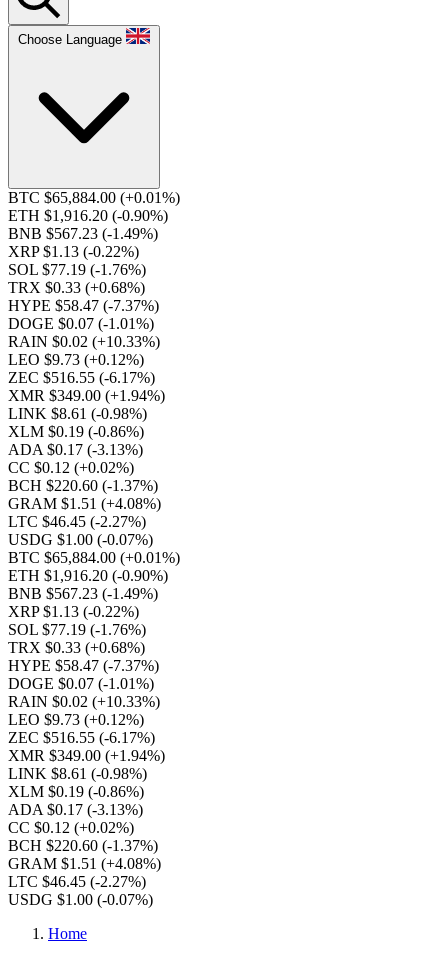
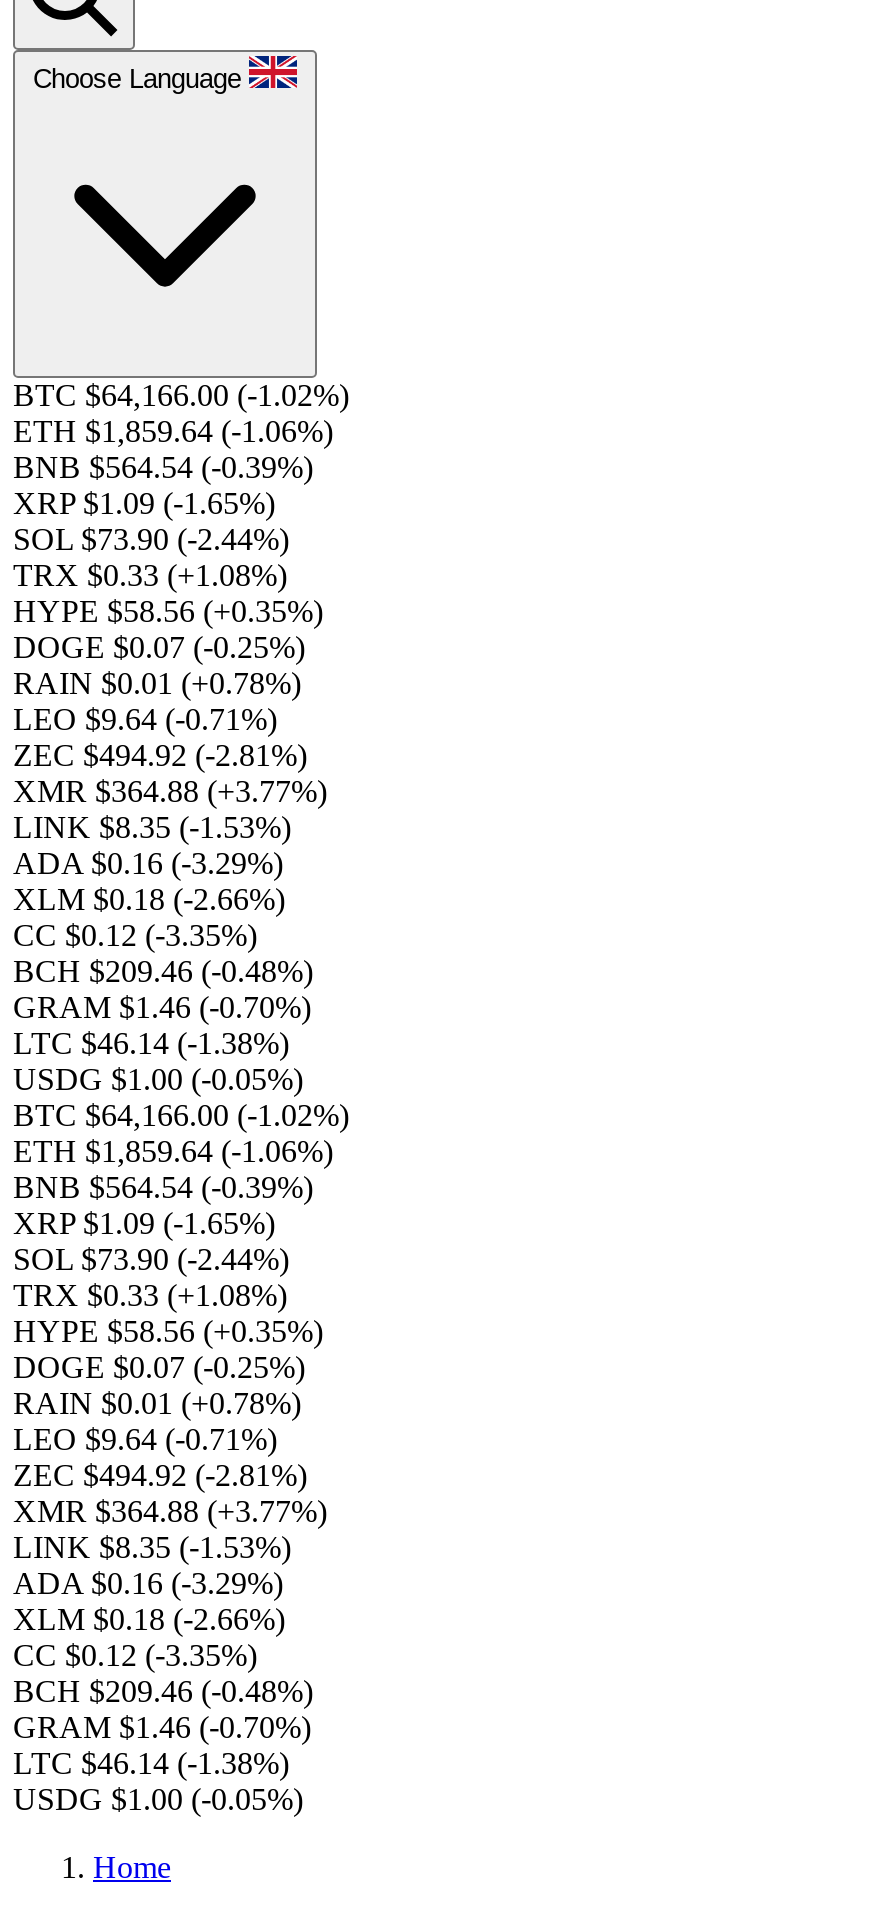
- BTC $65,884.00(+0.01%)
- ETH $1,916.20 (-0.90%)
- BNB $567.23 (-1.49%)
- XRP $1.13 (-0.22%)
- SOL $77.19(-1.76%)
- TRX $0.33 (+0.68%)
- HYPE $58.47 (-7.37%)
- DOGE $0.07 (-1.01%)
- RAIN $0.02 (+10.33%)
- LEO $9.73 (+0.12%)
- ZEC $516.55 (-6.17%)
- XMR $349.00(+1.94%)
- LINK $8.61 (-0.98%)
- XLM $0.19 (-0.86%)
- ADA $0.17 (-3.13%)
- CC $0.12 (+0.02%)
- BCH $220.60 (-1.37%)
- GRAM $1.51 (+4.08%)
- LTC $46.45 (-2.27%)
- USDG $1.00(-0.07%)
- BTC $65,884.00 (+0.01%)
- ETH $1,916.20 (-0.90%)
- BNB $567.23 (-1.49%)
- XRP $1.13 (-0.22%)
- SOL $77.19(-1.76%)
- TRX $0.33 (+0.68%)
- HYPE $58.47 (-7.37%)
- DOGE $0.07 (-1.01%)
- RAIN $0.02 (+10.33%)
- LEO $9.73 (+0.12%)
- ZEC $516.55 (-6.17%)
- XMR $349.00(+1.94%)
- LINK $8.61 (-0.98%)
- XLM $0.19 (-0.86%)
- ADA $0.17 (-3.13%)
- CC $0.12 (+0.02%)
- BCH $220.60 (-1.37%)
- GRAM $1.51 (+4.08%)
- LTC $46.45 (-2.27%)
- USDG $1.00(-0.07%)
+ BTC $64,166.00(-1.02%)
+ ETH $1,859.64 (-1.06%)
+ BNB $564.54 (-0.39%)
+ XRP $1.09 (-1.65%)
+ SOL $73.90(-2.44%)
+ TRX $0.33 (+1.08%)
+ HYPE $58.56 (+0.35%)
+ DOGE $0.07 (-0.25%)
+ RAIN $0.01 (+0.78%)
+ LEO $9.64 (-0.71%)
+ ZEC $494.92 (-2.81%)
+ XMR $364.88(+3.77%)
+ LINK $8.35 (-1.53%)
+ ADA $0.16 (-3.29%)
+ XLM $0.18 (-2.66%)
+ CC $0.12 (-3.35%)
+ BCH $209.46 (-0.48%)
+ GRAM $1.46 (-0.70%)
+ LTC $46.14 (-1.38%)
+ USDG $1.00(-0.05%)
+ BTC $64,166.00 (-1.02%)
+ ETH $1,859.64 (-1.06%)
+ BNB $564.54 (-0.39%)
+ XRP $1.09 (-1.65%)
+ SOL $73.90(-2.44%)
+ TRX $0.33 (+1.08%)
+ HYPE $58.56 (+0.35%)
+ DOGE $0.07 (-0.25%)
+ RAIN $0.01 (+0.78%)
+ LEO $9.64 (-0.71%)
+ ZEC $494.92 (-2.81%)
+ XMR $364.88(+3.77%)
+ LINK $8.35 (-1.53%)
+ ADA $0.16 (-3.29%)
+ XLM $0.18 (-2.66%)
+ CC $0.12 (-3.35%)
+ BCH $209.46 (-0.48%)
+ GRAM $1.46 (-0.70%)
+ LTC $46.14 (-1.38%)
+ USDG $1.00(-0.05%)
